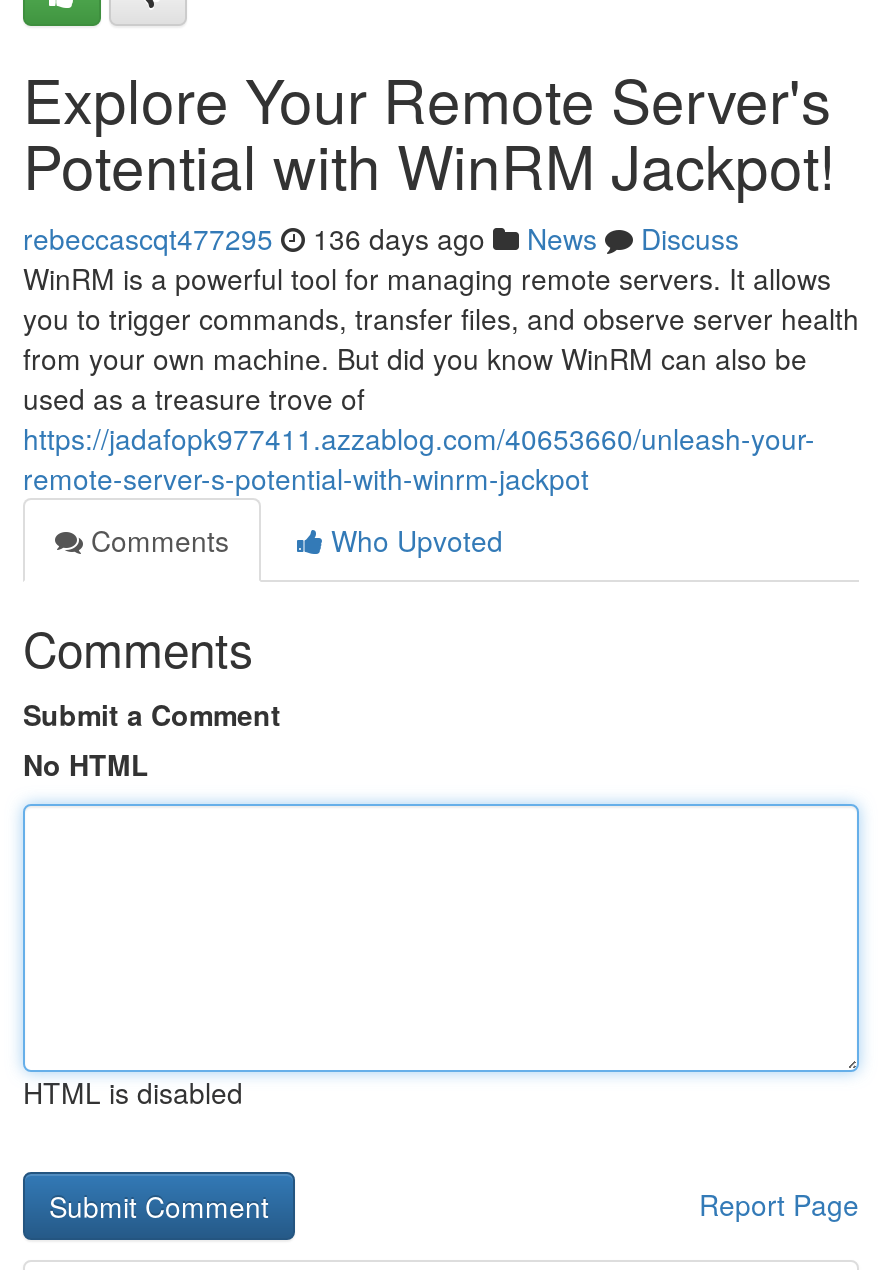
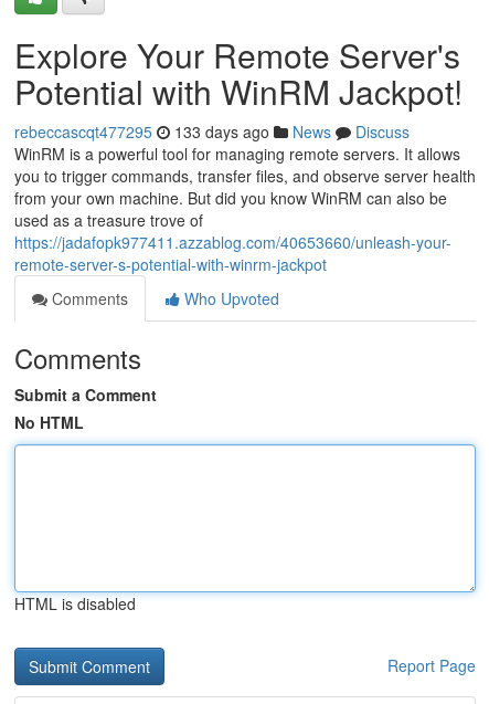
- rebeccascqt477295 136 days ago News Discuss
+ rebeccascqt477295 133 days ago News Discuss
